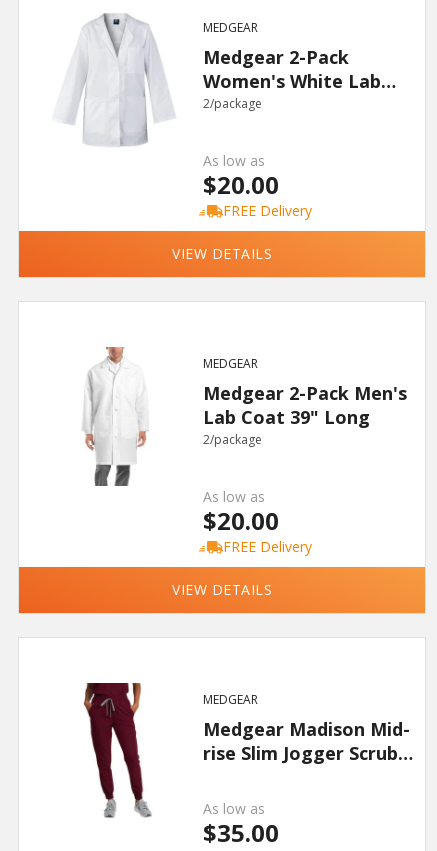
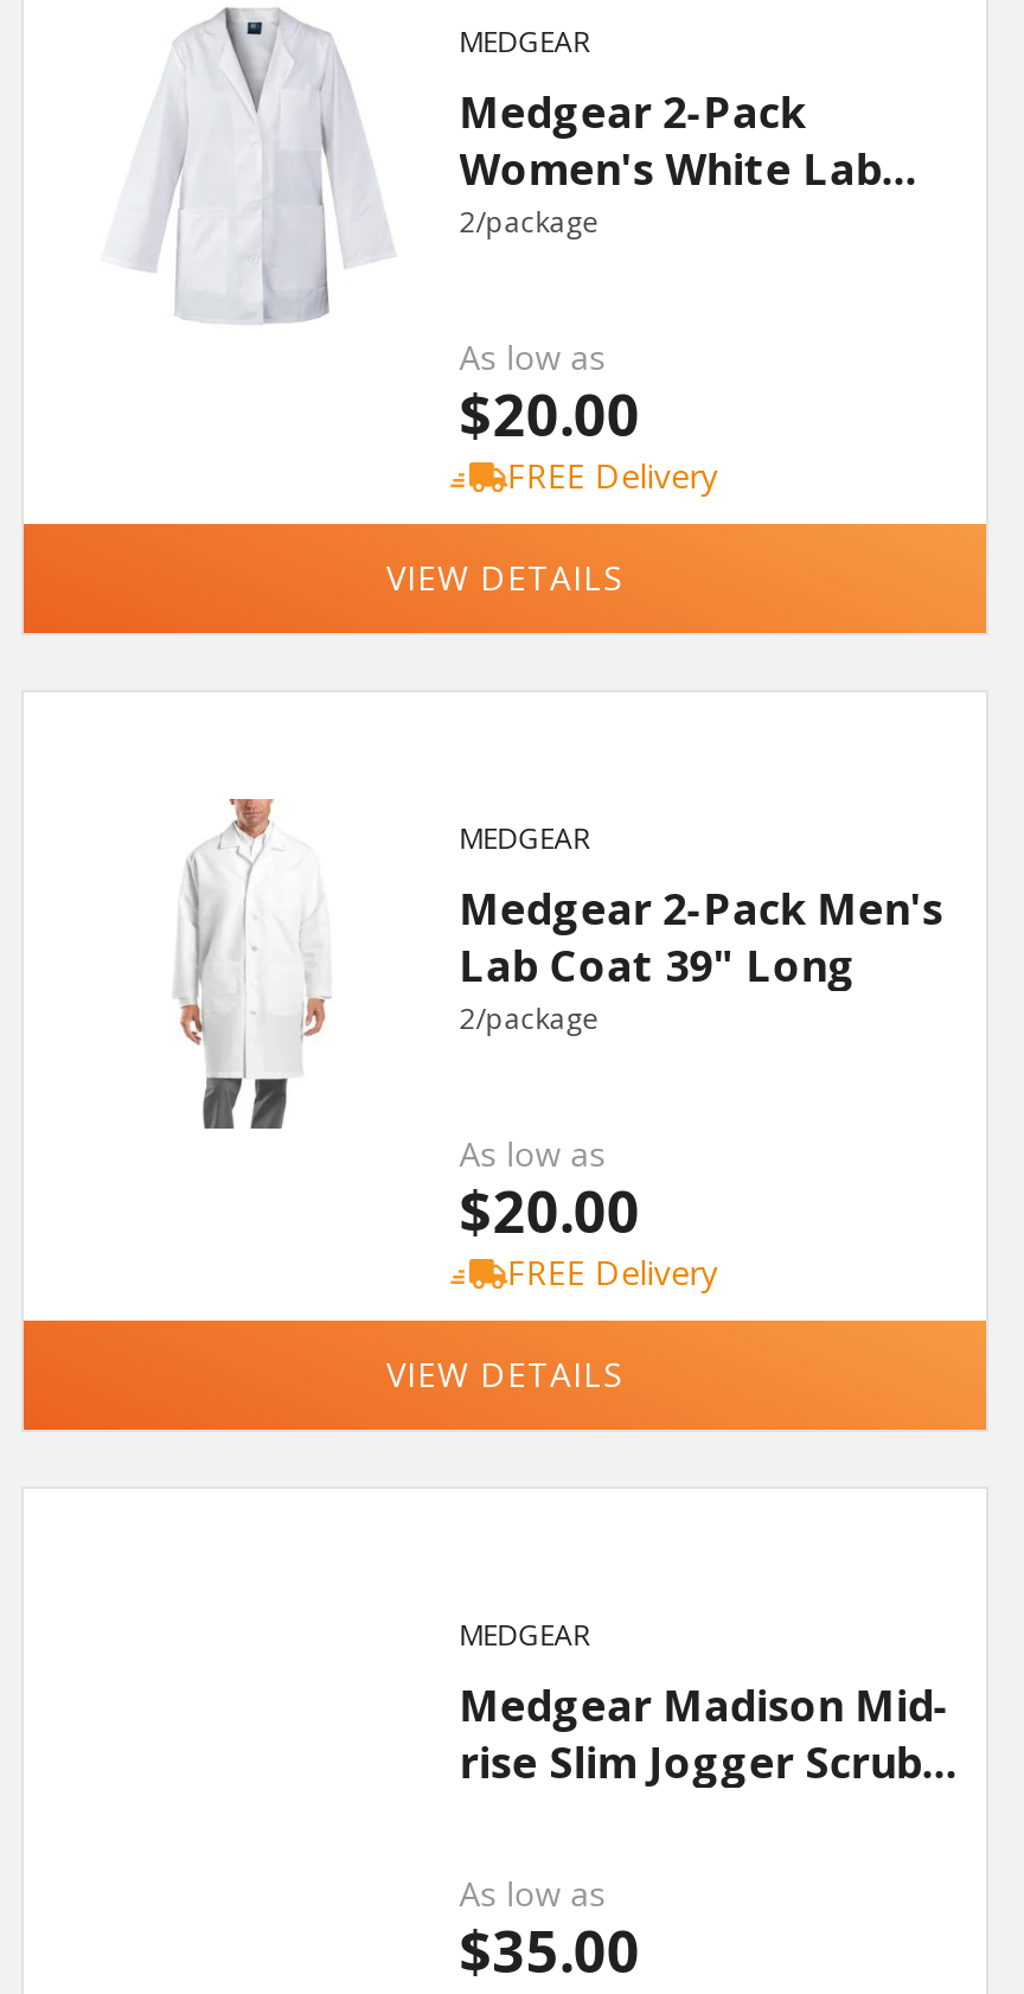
- [image]
